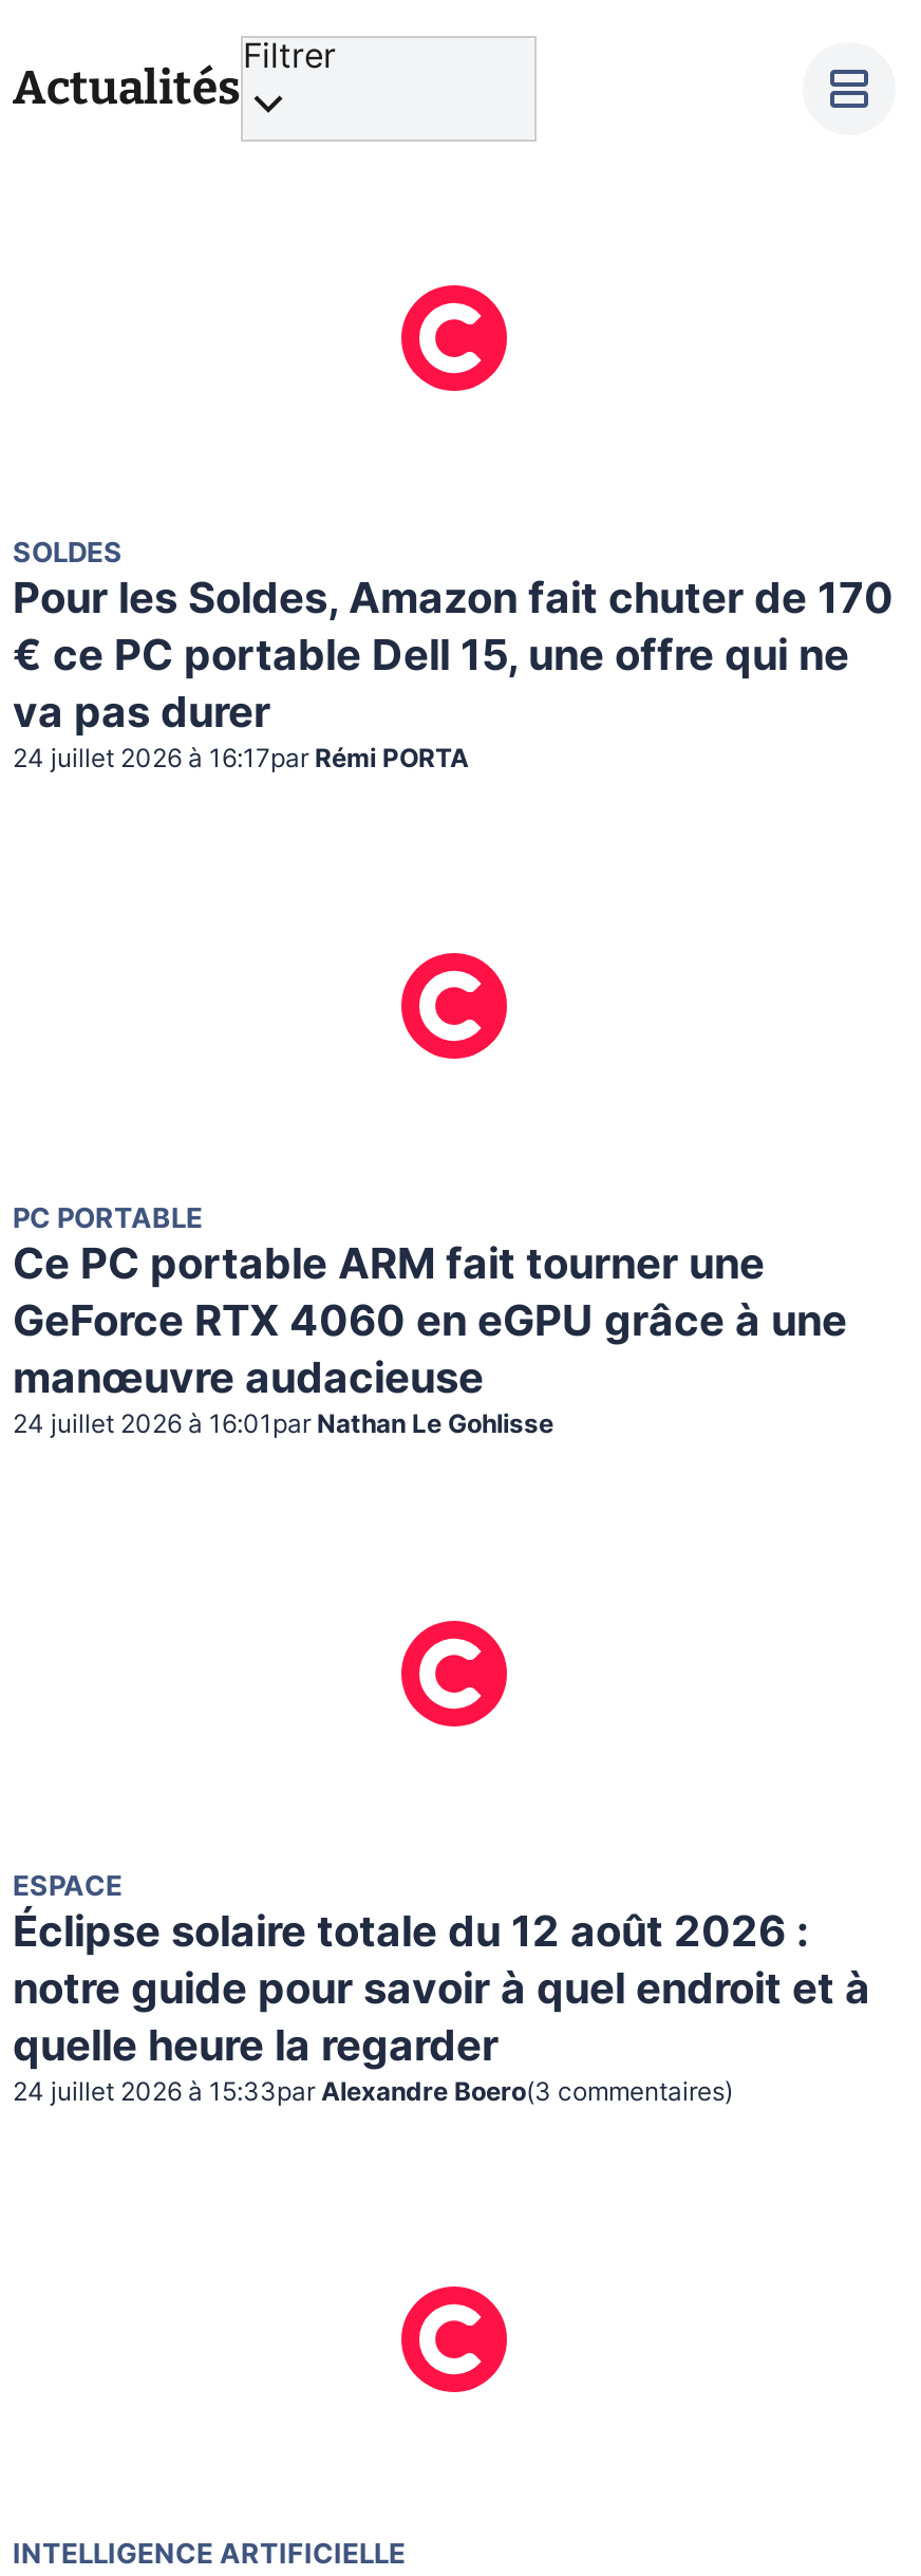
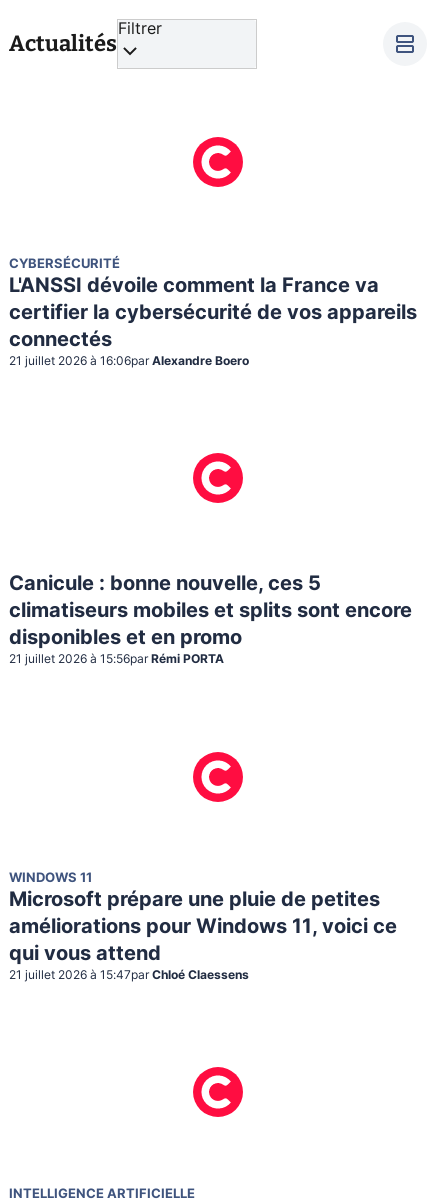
- SOLDES
- Pour les Soldes, Amazon fait chuter de 170
- € ce PC portable Dell 15, une offre qui ne
- va pas durer
- 24 juillet 2026 à 16:17par Rémi PORTA
+ CYBERSÉCURITÉ
+ L'ANSSI dévoile comment la France va
+ certifier la cybersécurité de vos appareils
+ connectés
+ 21 juillet 2026 à 16:06par Alexandre Boero

- PC PORTABLE
- Ce PC portable ARM fait tourner une
- GeForce RTX 4060 en eGPU grâce à une
- manœuvre audacieuse
- 24 juillet 2026 à 16:01 par Nathan Le Gohlisse
+ Canicule : bonne nouvelle, ces 5
+ climatiseurs mobiles et splits sont encore
+ disponibles et en promo
+ 21 juillet 2026 à 15:56par Rémi PORTA

- ESPACE
- Éclipse solaire totale du 12 août 2026 :
- notre guide pour savoir à quel endroit et à
- quelle heure la regarder
- 24 juillet 2026 à 15:33par Alexandre Boero(3 commentaires)
+ WINDOWS 11
+ Microsoft prépare une pluie de petites
+ améliorations pour Windows 11, voici ce
+ qui vous attend
+ 21 juillet 2026 à 15:47par Chloé Claessens
